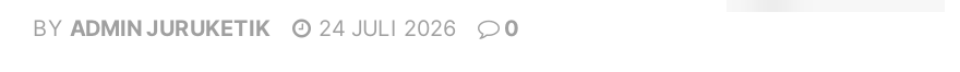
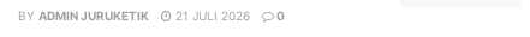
- BY ADMIN JURUKETIK 24 JULI 2026 0
+ BY ADMIN JURUKETIK 21 JULI 2026 0
